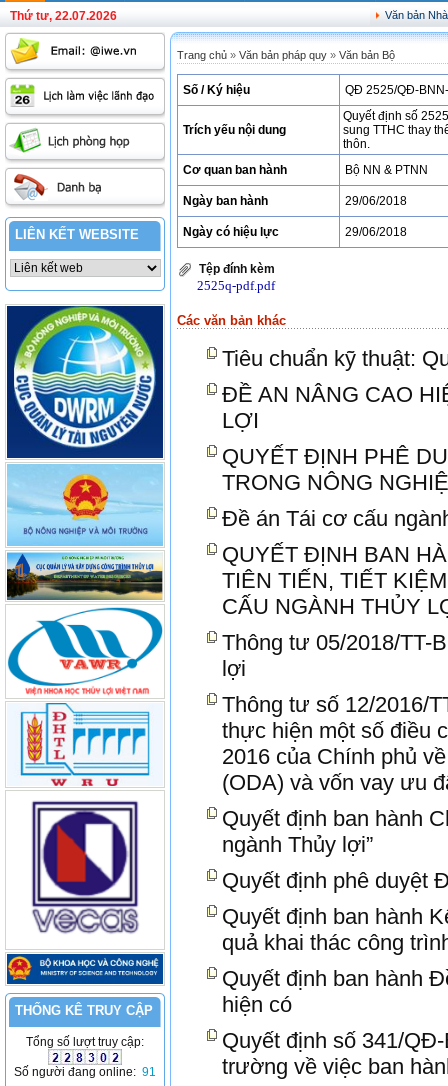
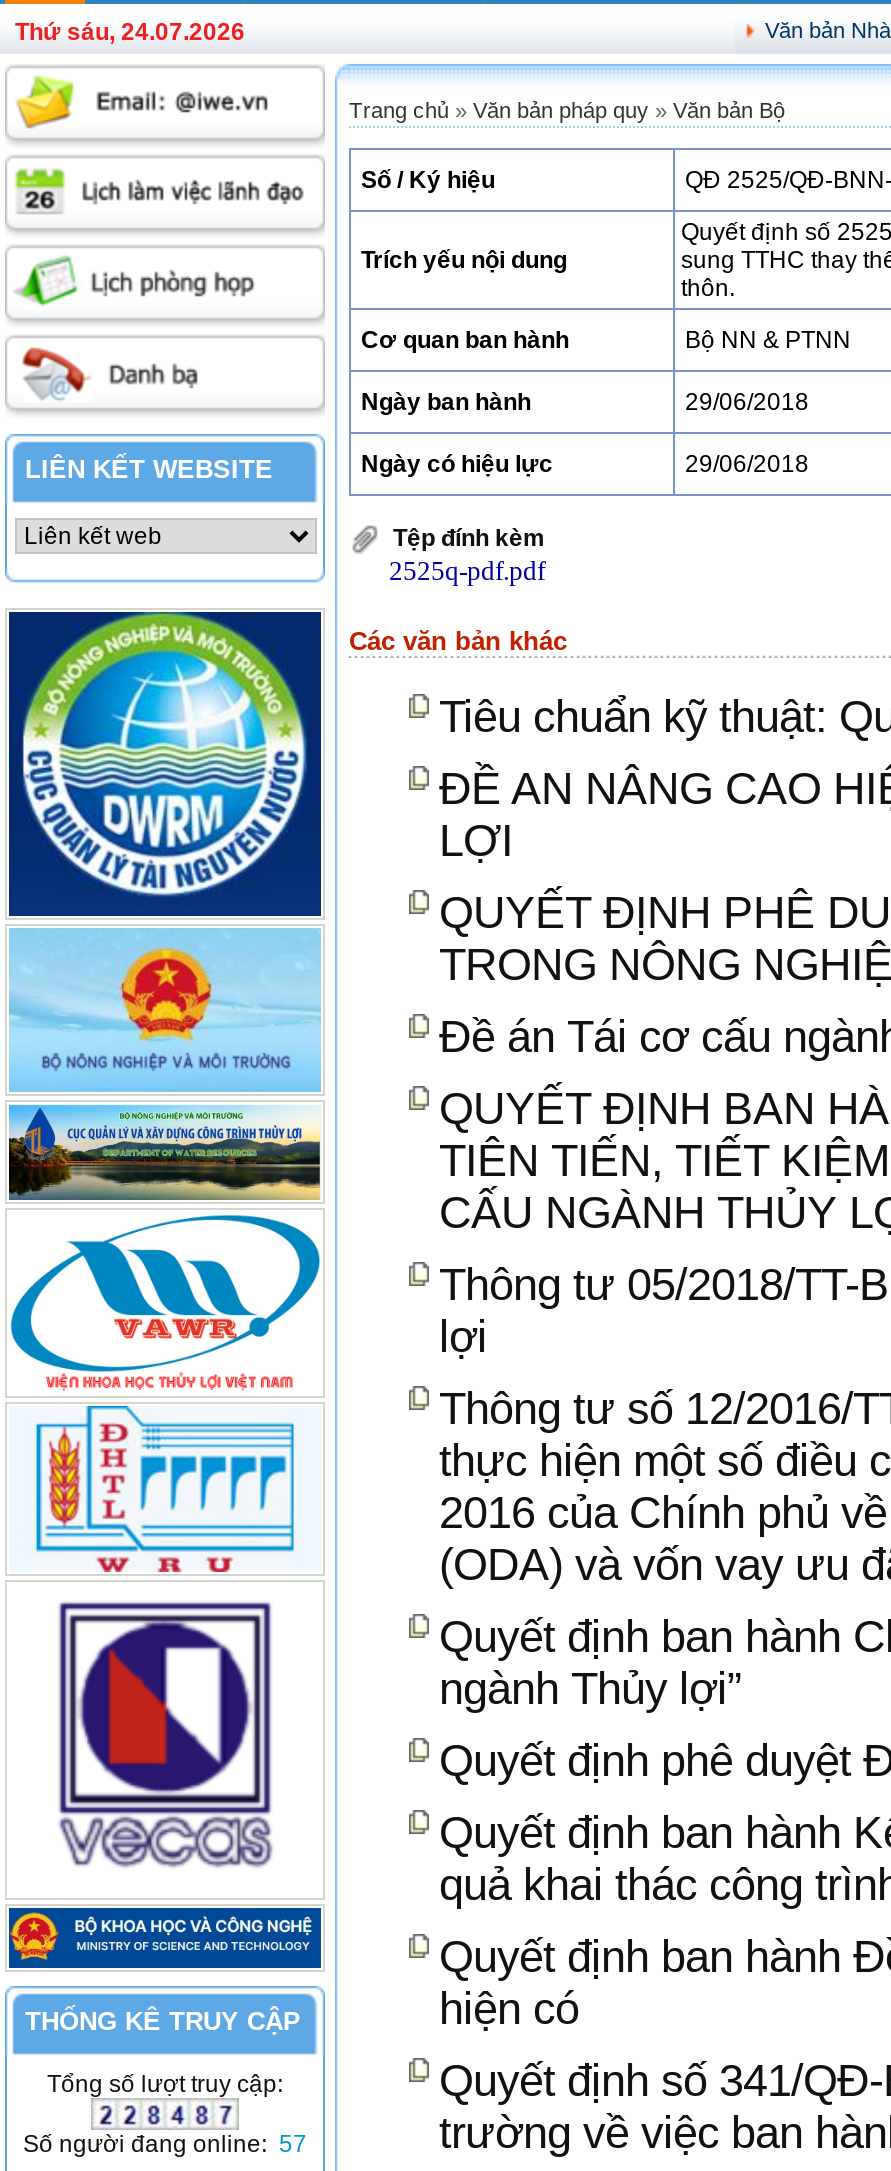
- Thứ tư, 22.07.2026
+ Thứ sáu, 24.07.2026

- Số người đang online: 91
+ Số người đang online: 57
